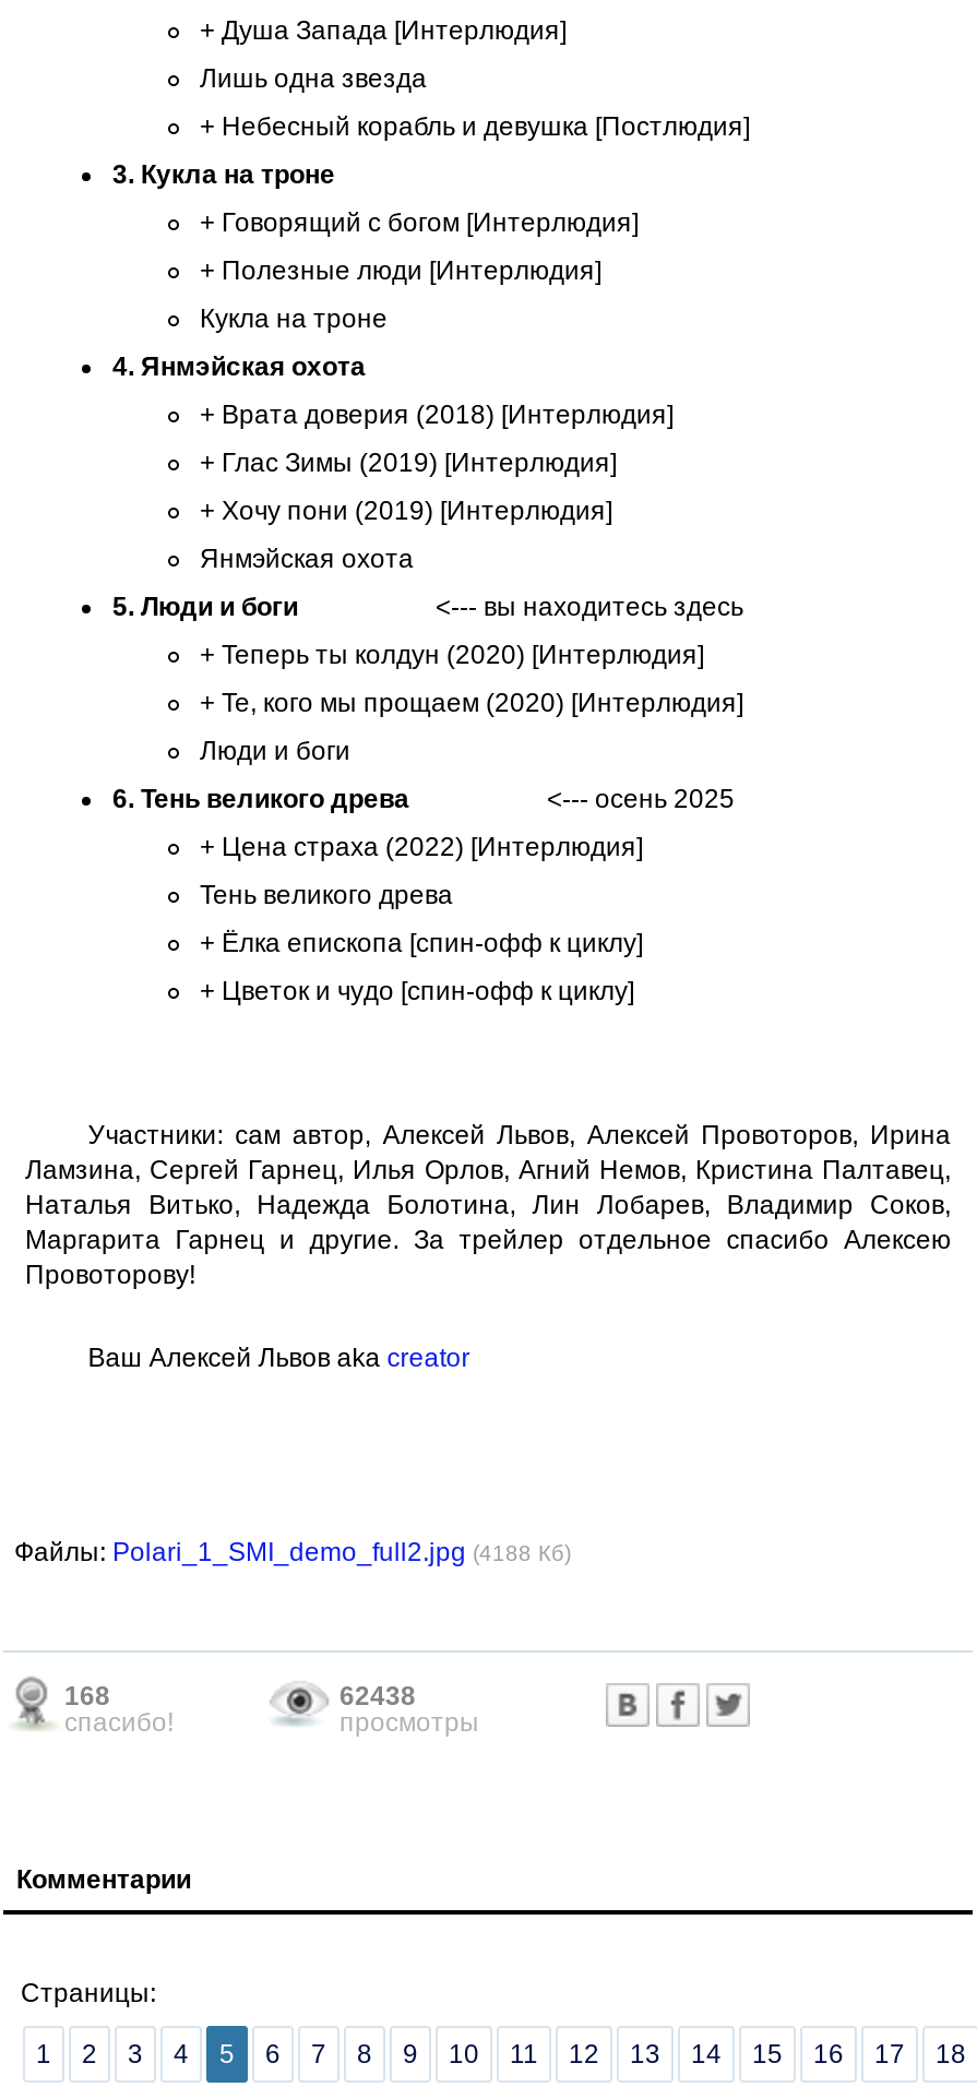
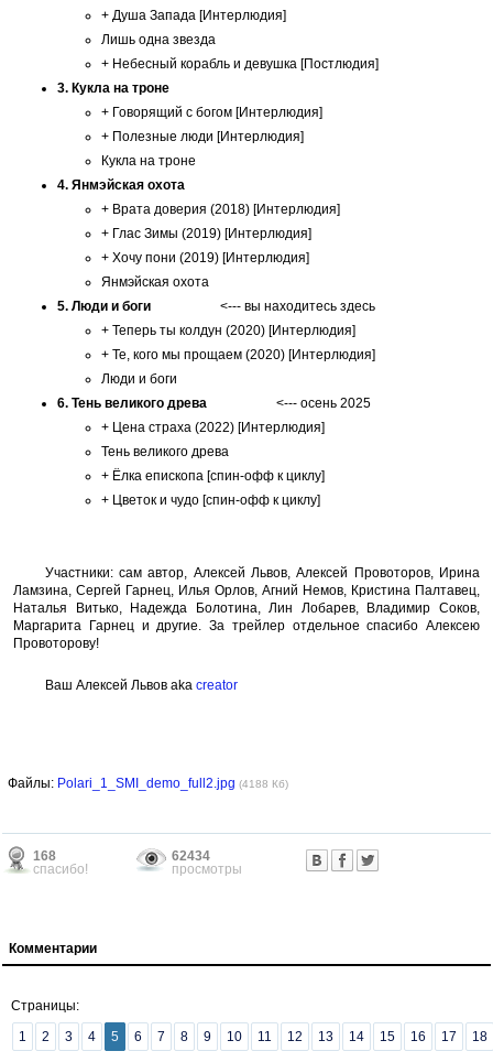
- 62438
+ 62434
